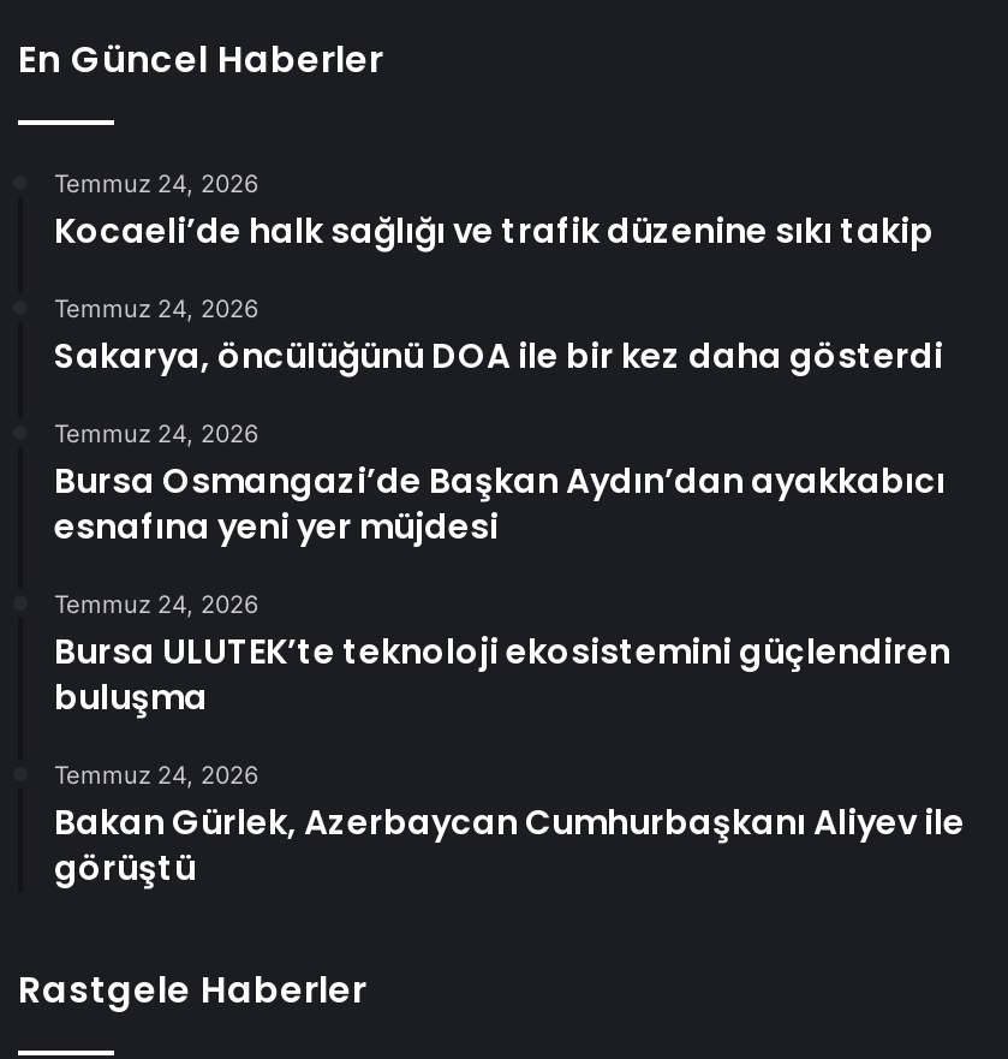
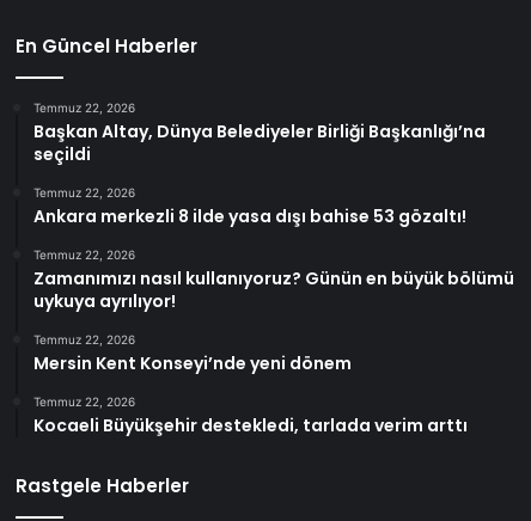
- Temmuz 24, 2026
- Kocaeli’de halk sağlığı ve trafik düzenine sıkı takip
+ Temmuz 22, 2026
+ Başkan Altay, Dünya Belediyeler Birliği Başkanlığı’na
+ seçildi

- Temmuz 24, 2026
- Sakarya, öncülüğünü DOA ile bir kez daha gösterdi
+ Temmuz 22, 2026
+ Ankara merkezli 8 ilde yasa dışı bahise 53 gözaltı!

- Temmuz 24, 2026
- Bursa Osmangazi’de Başkan Aydın’dan ayakkabıcı
- esnafına yeni yer müjdesi
+ Temmuz 22, 2026
+ Zamanımızı nasıl kullanıyoruz? Günün en büyük bölümü
+ uykuya ayrılıyor!

- Temmuz 24, 2026
- Bursa ULUTEK’te teknoloji ekosistemini güçlendiren
- buluşma
+ Temmuz 22, 2026
+ Mersin Kent Konseyi’nde yeni dönem

- Temmuz 24, 2026
- Bakan Gürlek, Azerbaycan Cumhurbaşkanı Aliyev ile
- görüştü
+ Temmuz 22, 2026
+ Kocaeli Büyükşehir destekledi, tarlada verim arttı
